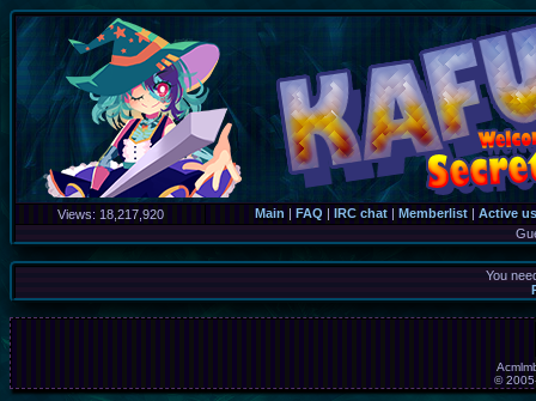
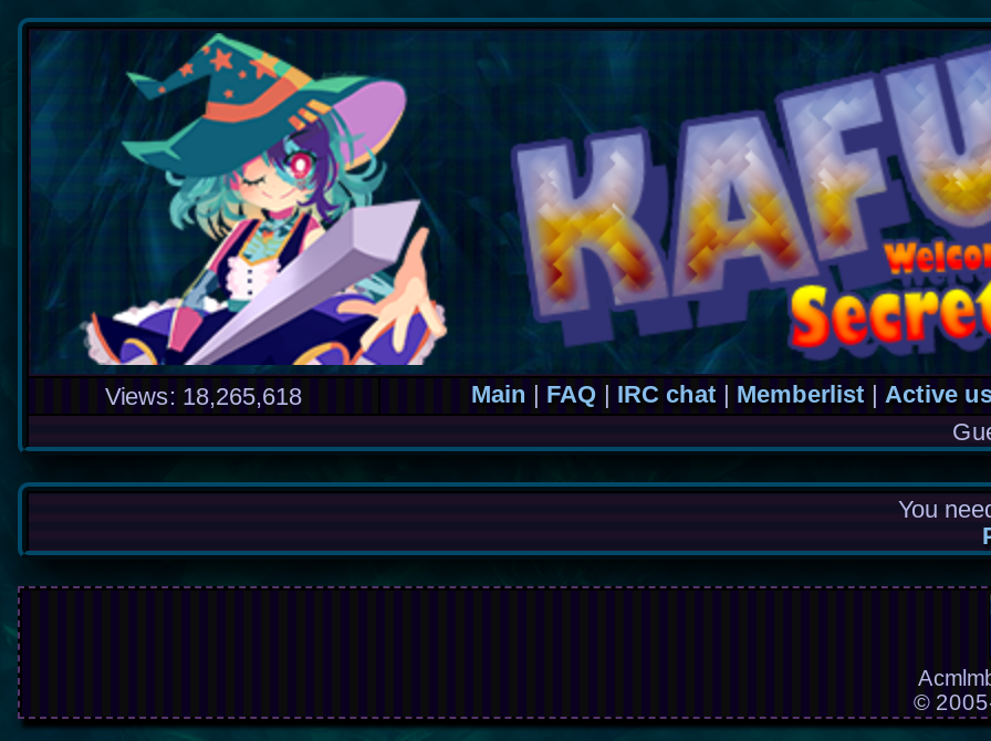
- Views: 18,217,920
+ Views: 18,265,618
